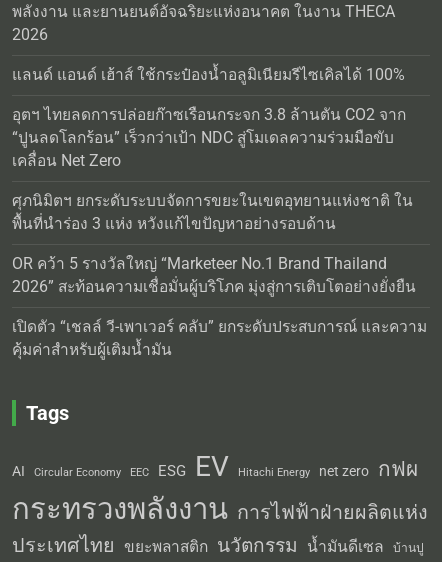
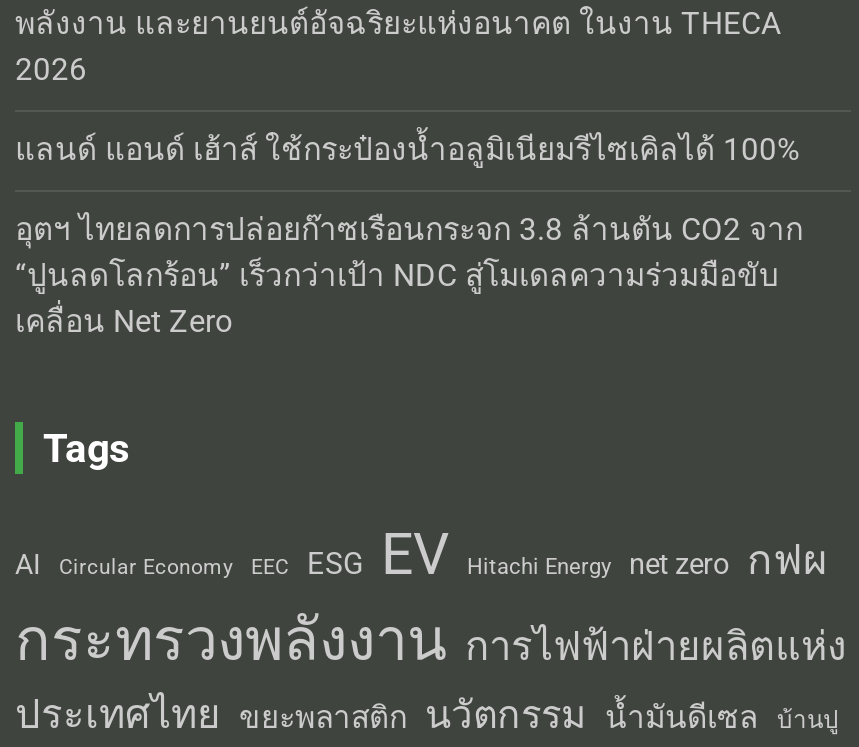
- ศุภนิมิตฯ ยกระดับระบบจัดการขยะในเขตอุทยานแห่งชาติ ใน
- พื้นที่นำร่อง 3 แห่ง หวังแก้ไขปัญหาอย่างรอบด้าน
- OR คว้า 5 รางวัลใหญ่ “Marketeer No.1 Brand Thailand
- 2026” สะท้อนความเชื่อมั่นผู้บริโภค มุ่งสู่การเติบโตอย่างยั่งยืน
- เปิดตัว “เชลล์ วี-เพาเวอร์ คลับ” ยกระดับประสบการณ์ และความ
- คุ้มค่าสำหรับผู้เติมน้ำมัน
